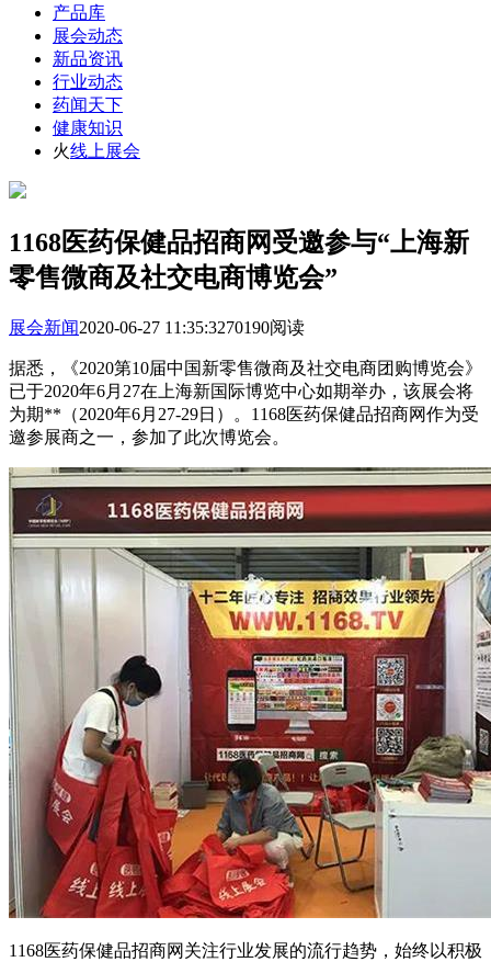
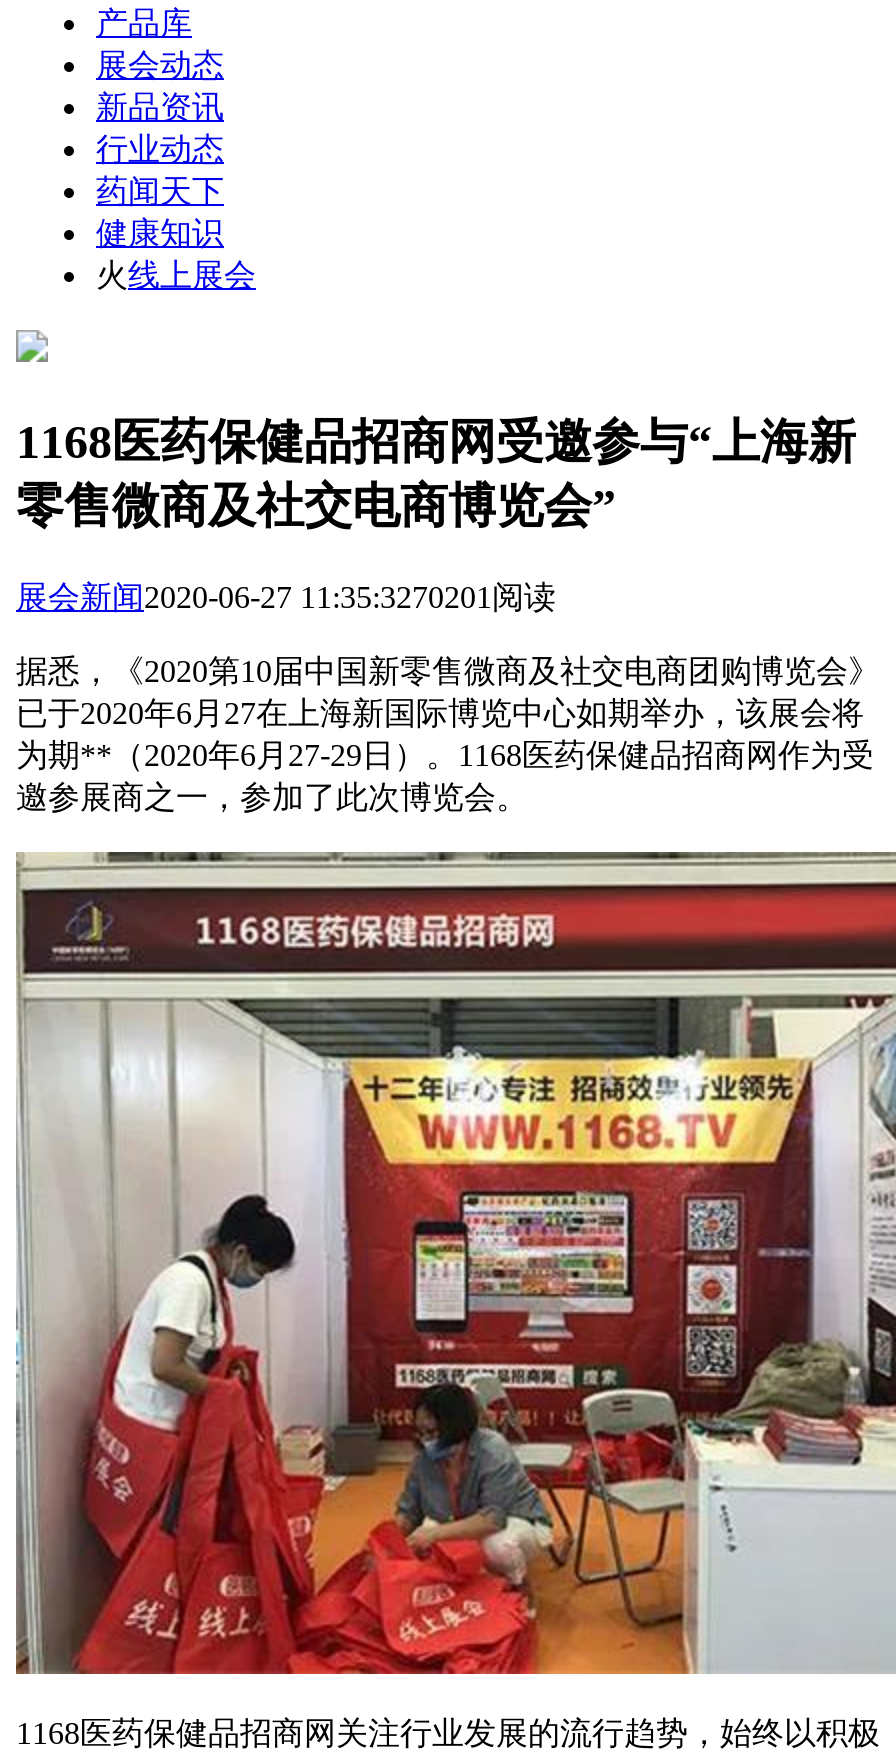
- 展会新闻2020-06-27 11:35:3270190阅读
+ 展会新闻2020-06-27 11:35:3270201阅读
